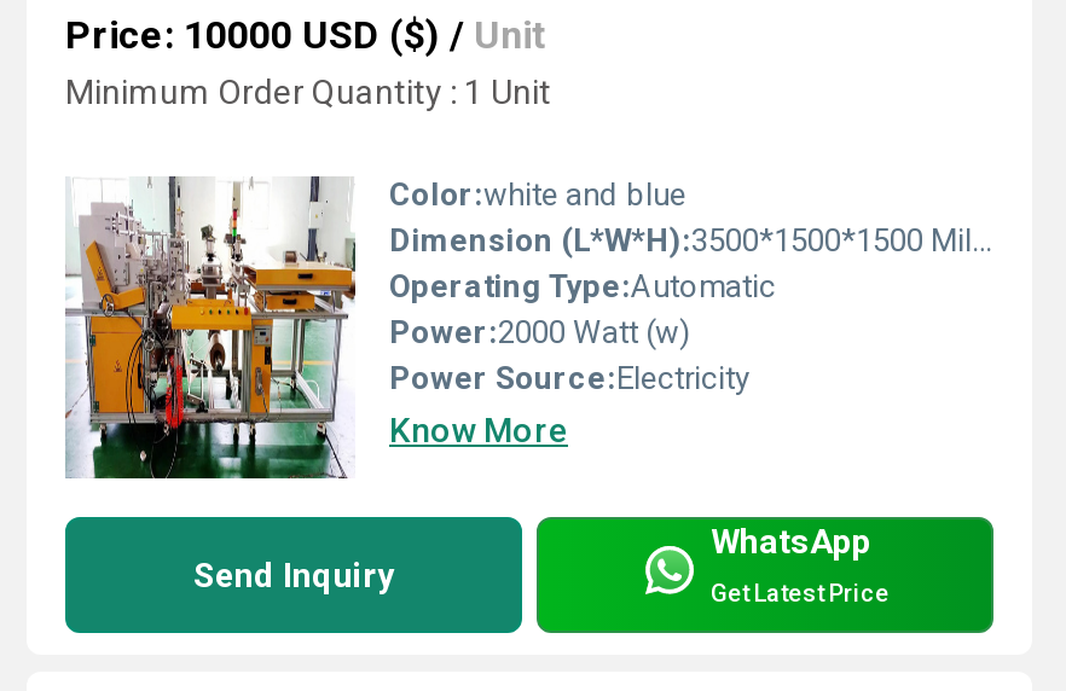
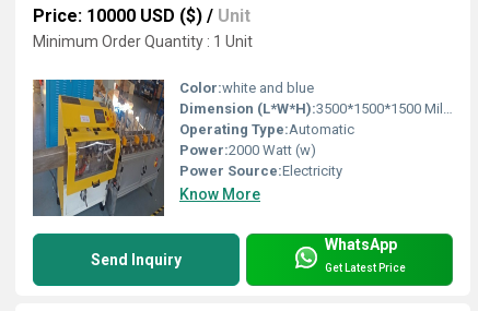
- [image]
+ [image]
